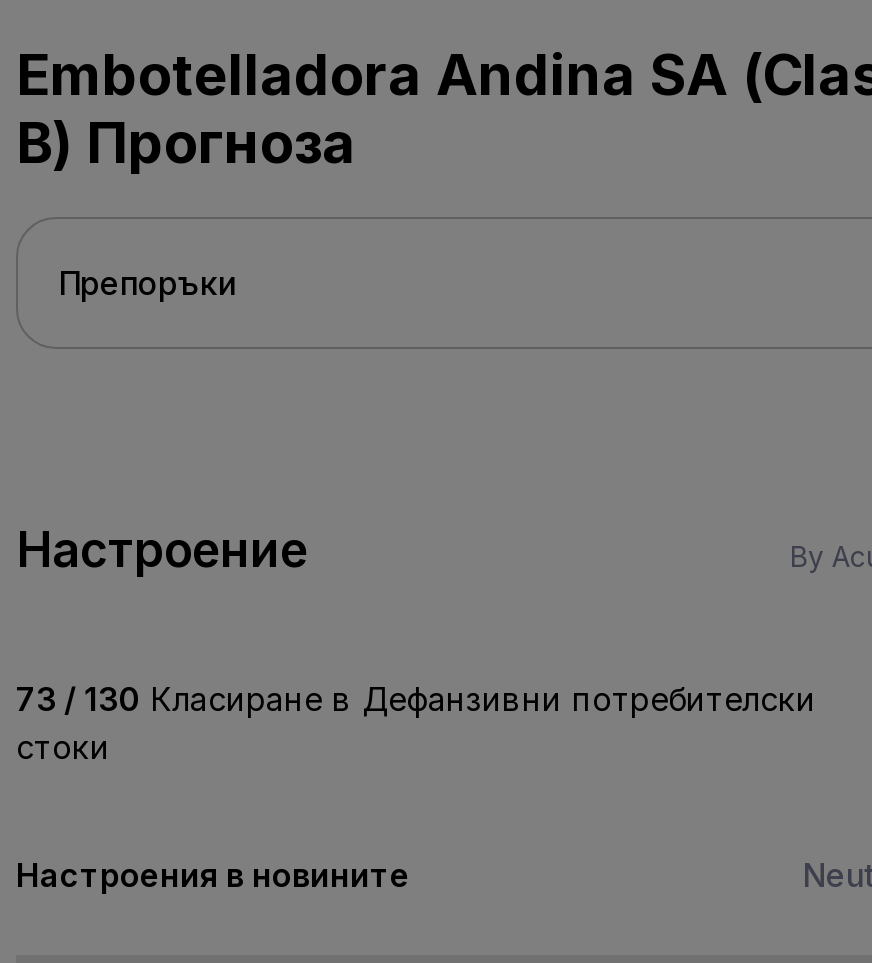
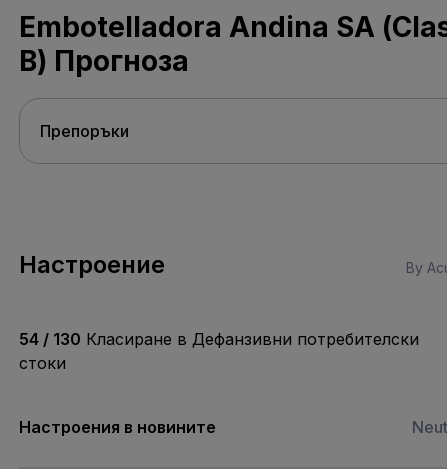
- 73 / 130 Класиране в Дефанзивни потребителски
+ 54 / 130 Класиране в Дефанзивни потребителски
